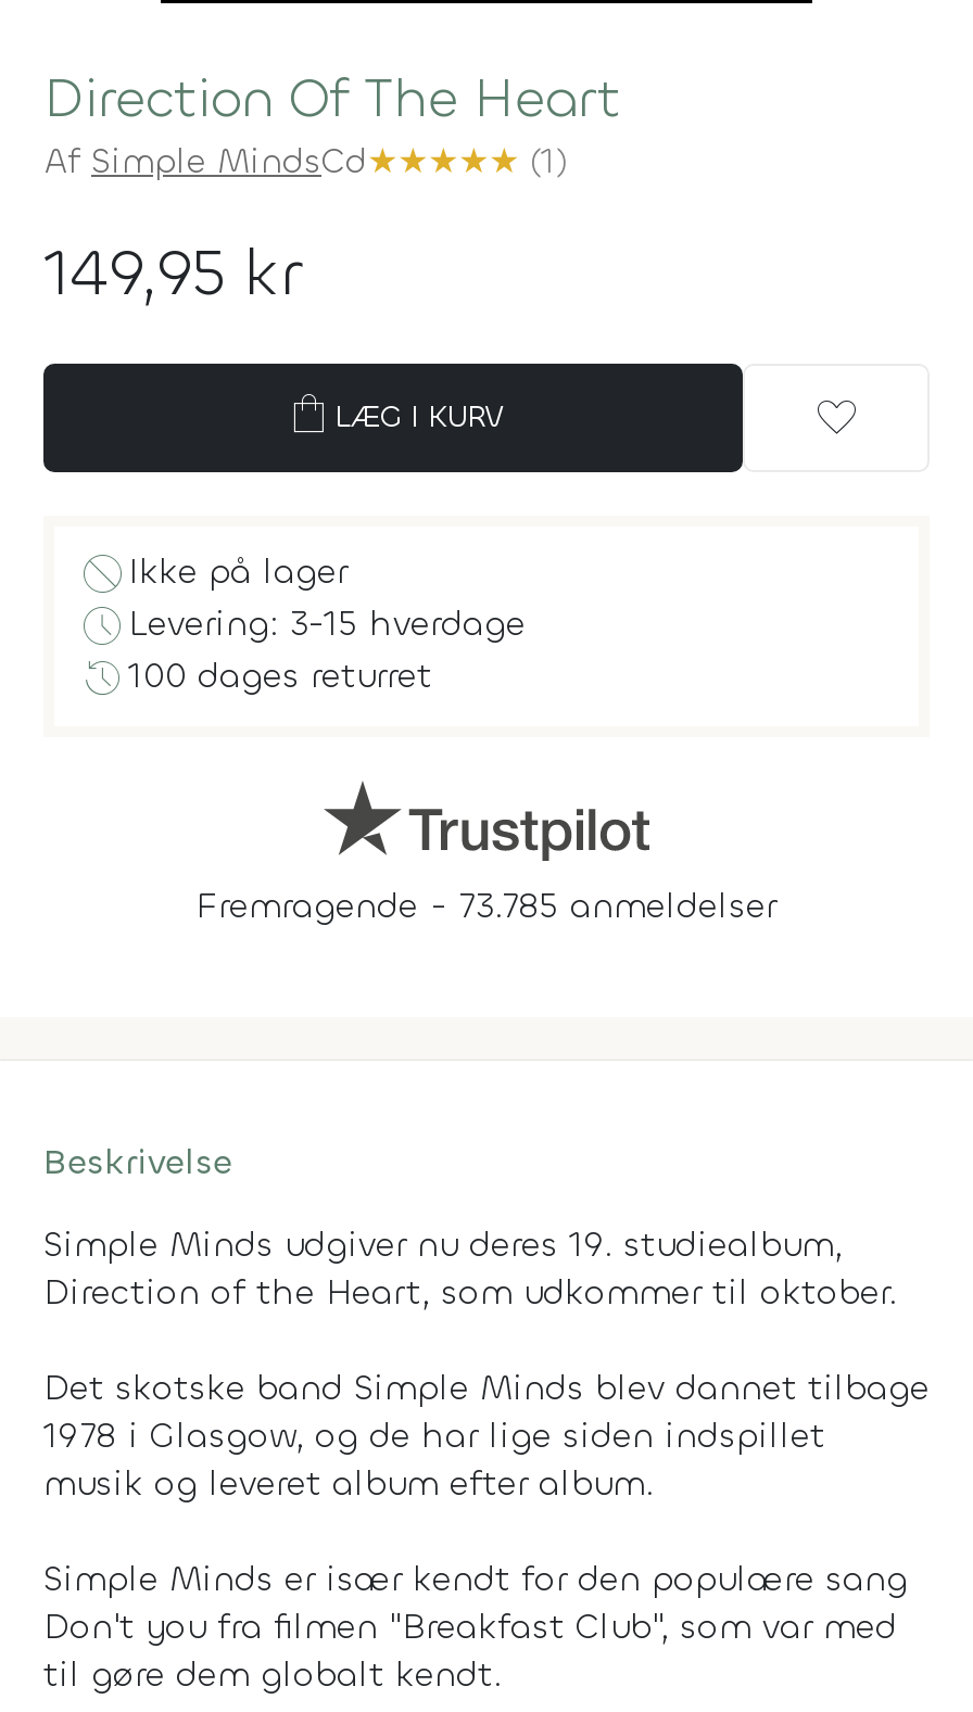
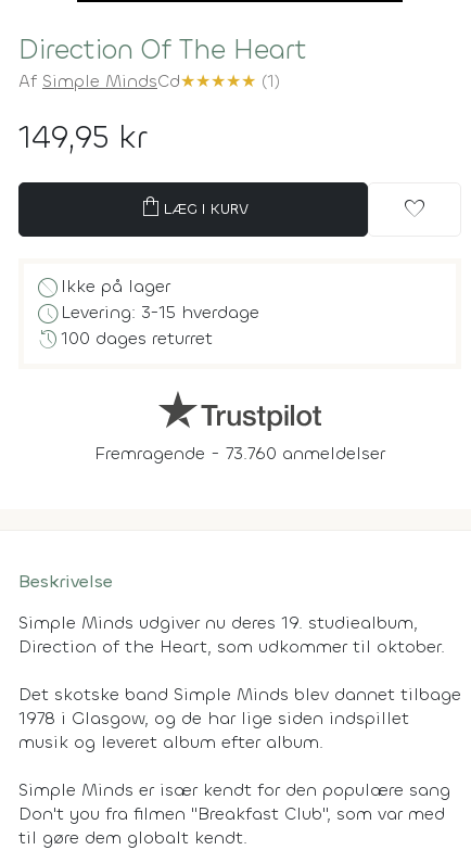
- Fremragende - 73.785 anmeldelser
+ Fremragende - 73.760 anmeldelser
